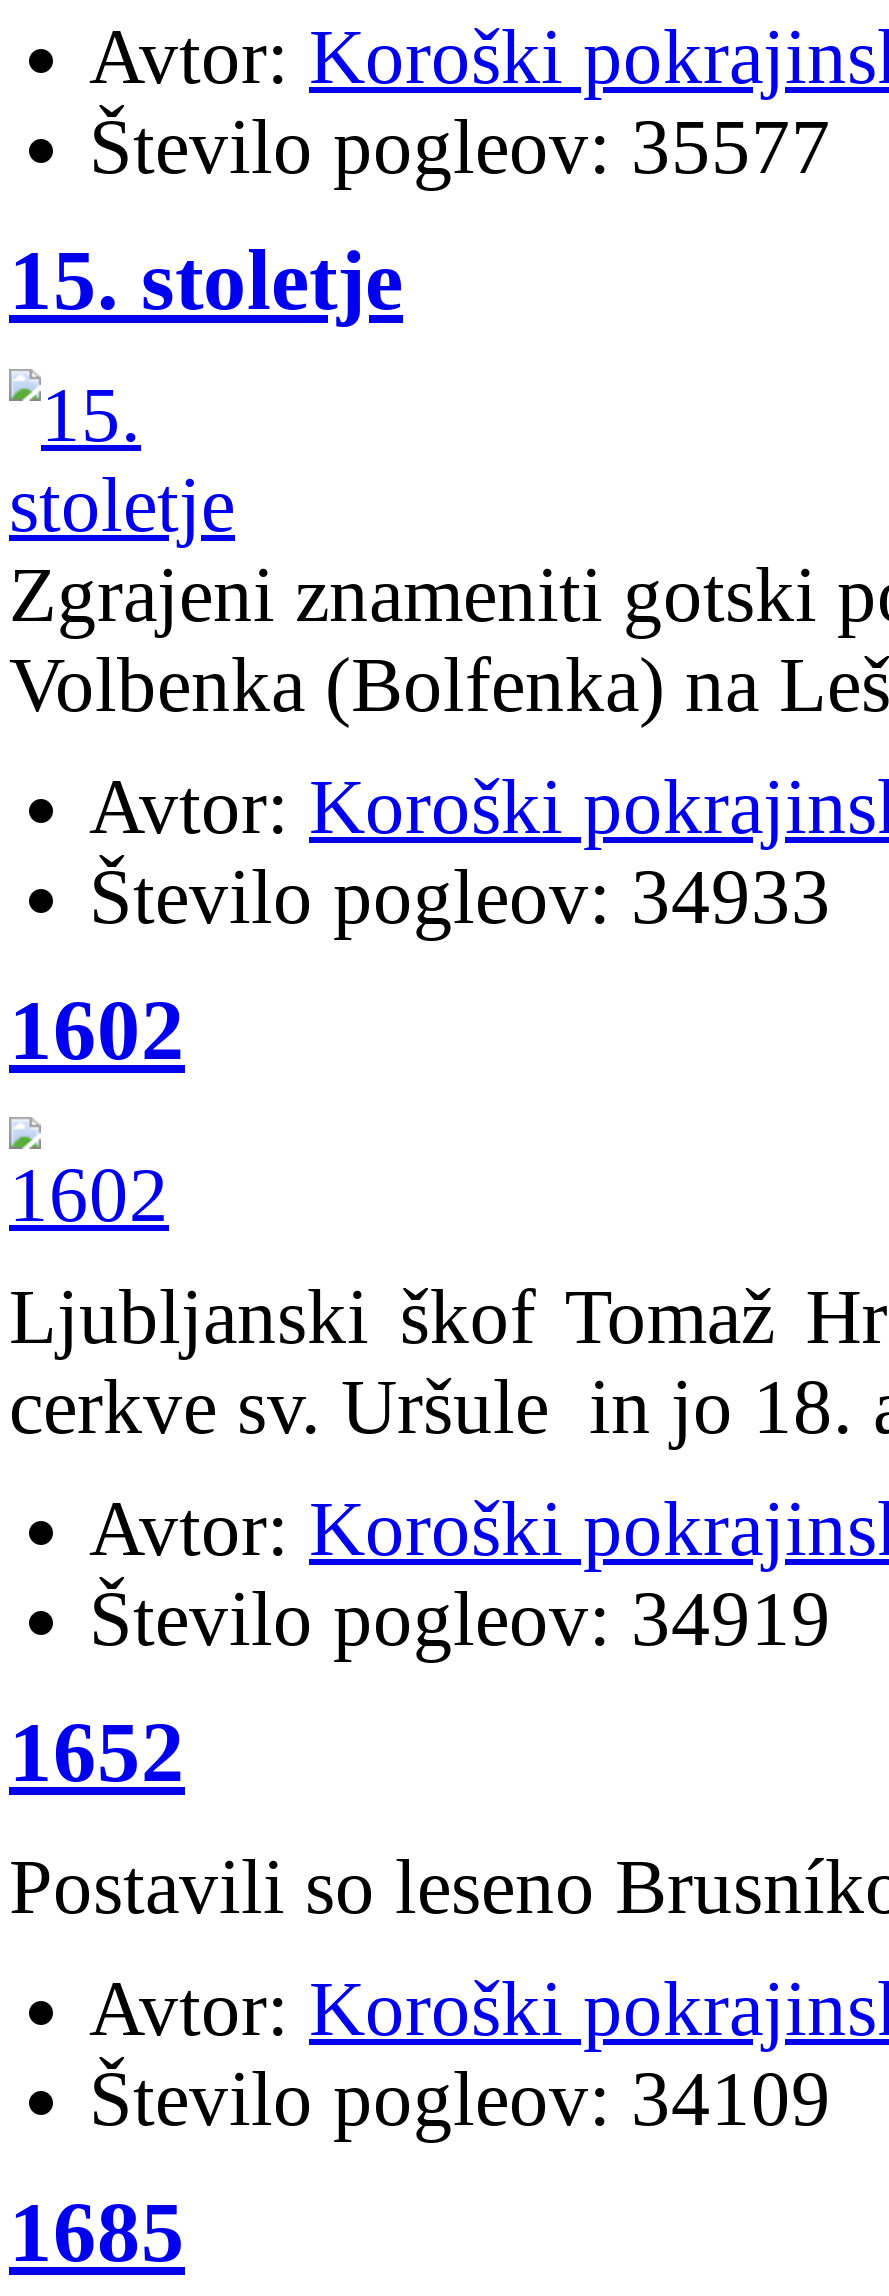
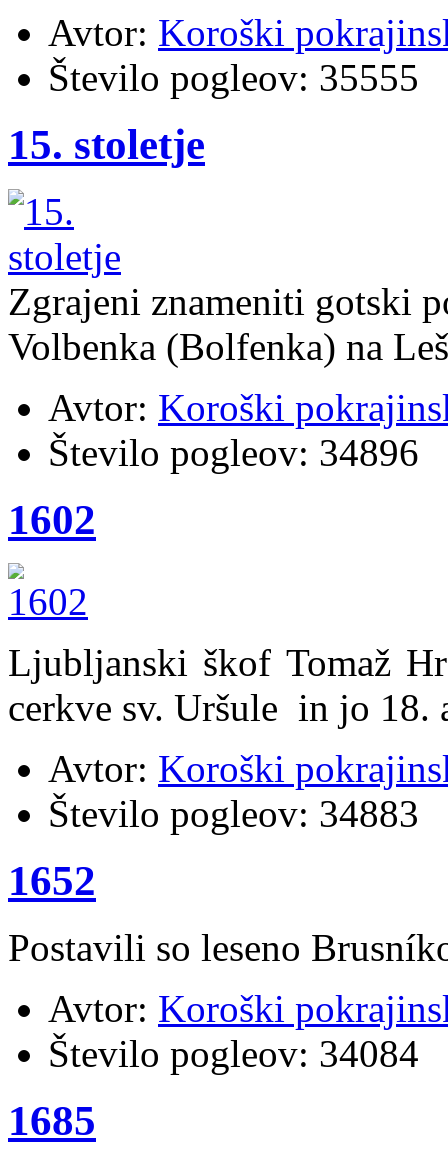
- Število pogleov: 35577
+ Število pogleov: 35555

- Število pogleov: 34933
+ Število pogleov: 34896

- Število pogleov: 34919
+ Število pogleov: 34883

- Število pogleov: 34109
+ Število pogleov: 34084
